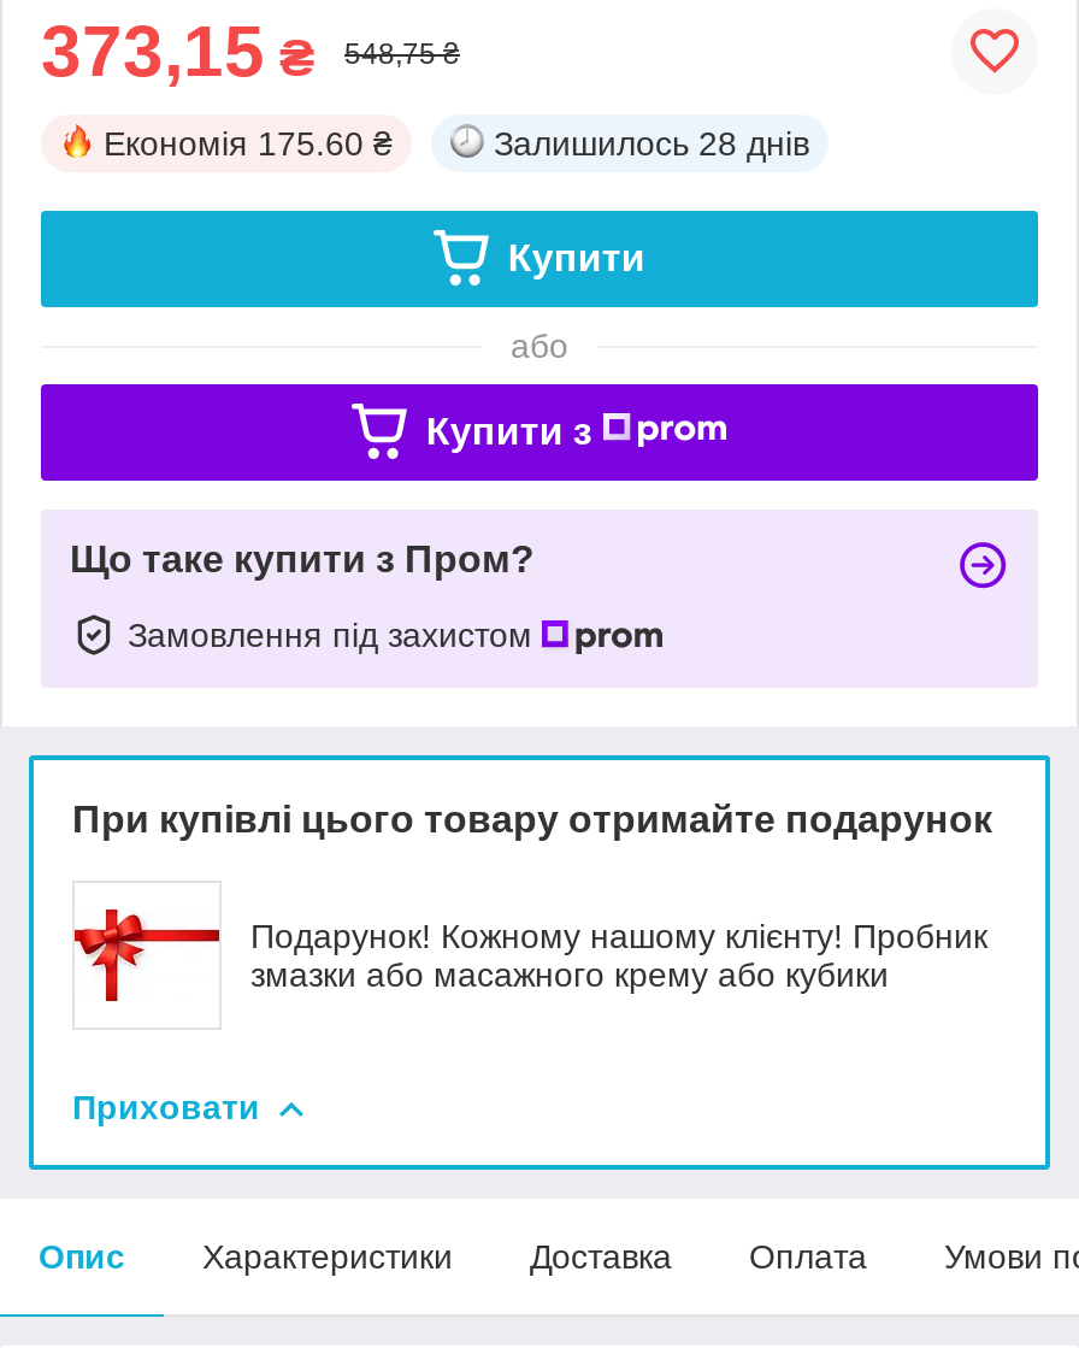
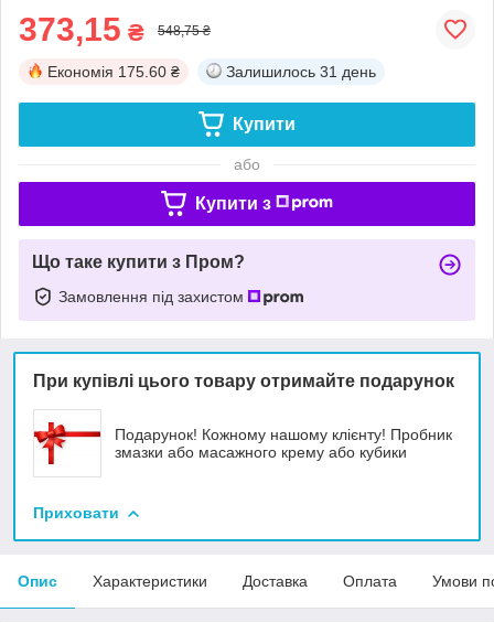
- Залишилось 28 днів
+ Залишилось 31 день
